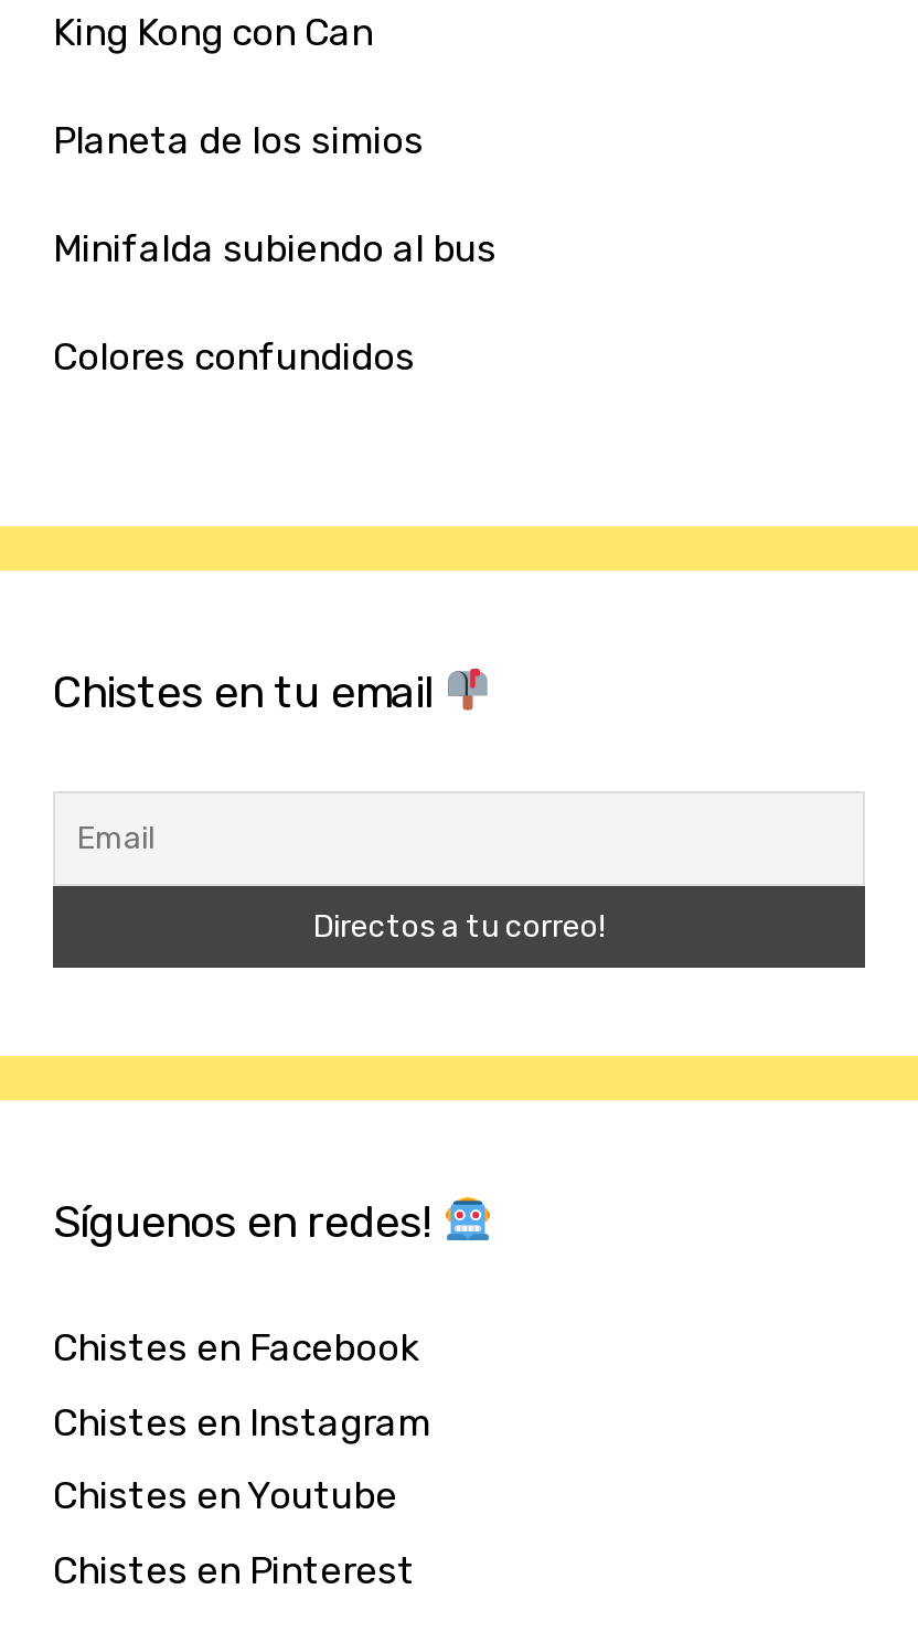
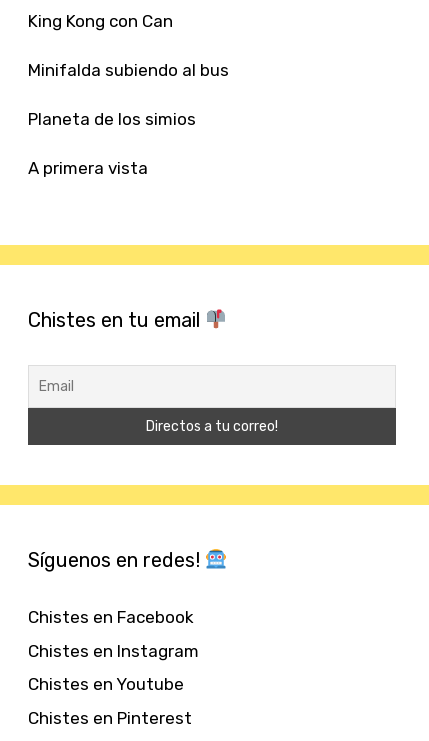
moved down: Planeta de los simios

moved up: Minifalda subiendo al bus

- Colores confundidos
+ A primera vista
